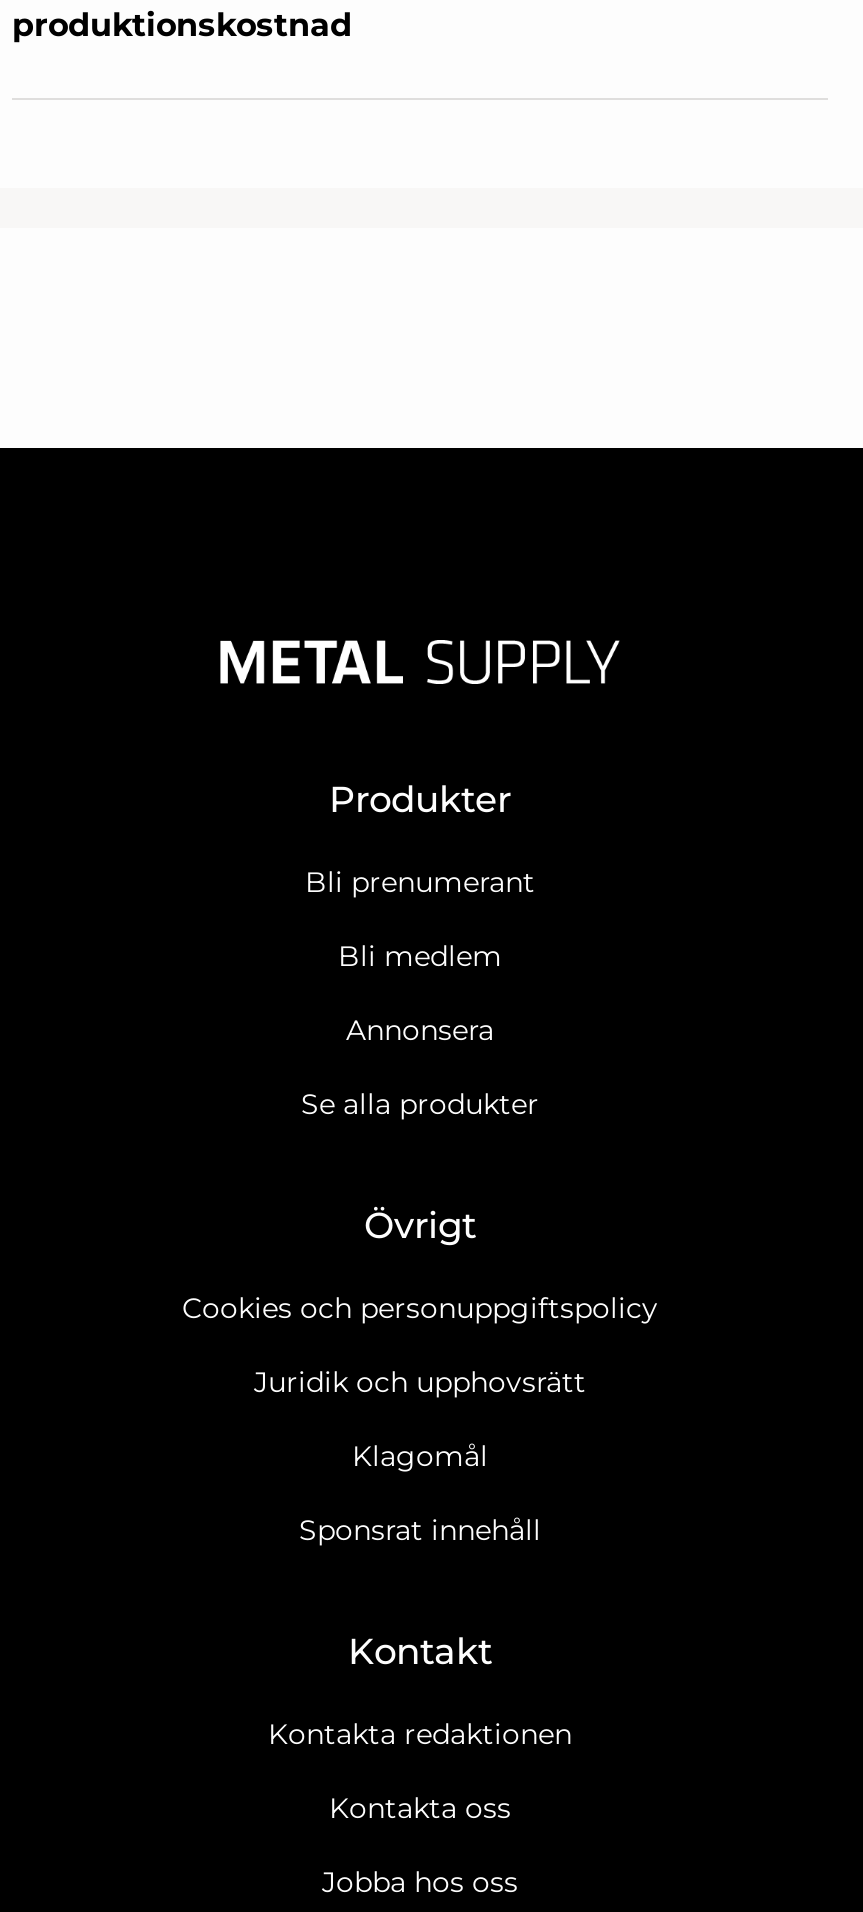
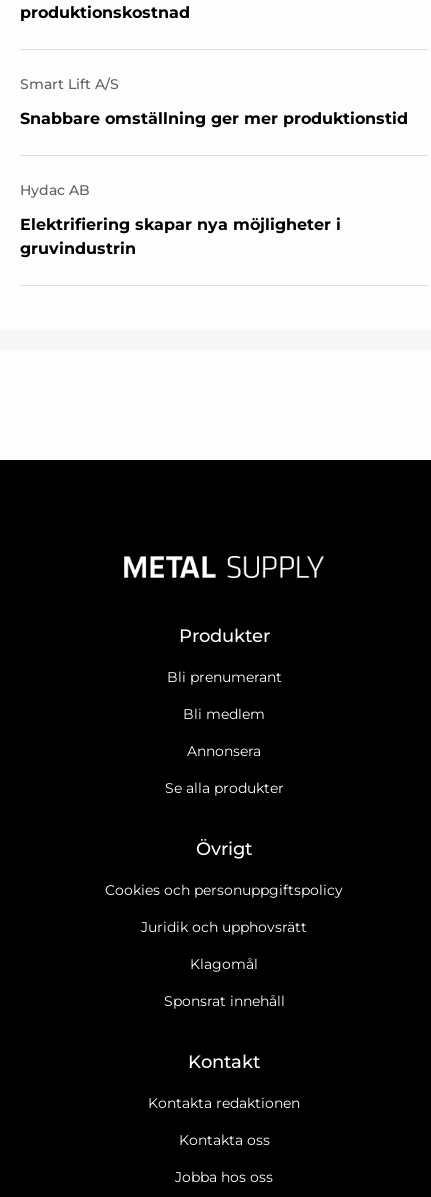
+ Smart Lift A/S
+ Snabbare omställning ger mer produktionstid

+ Hydac AB
+ Elektrifiering skapar nya möjligheter i
+ gruvindustrin
